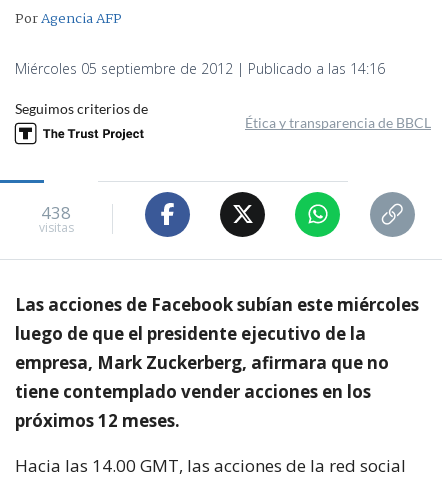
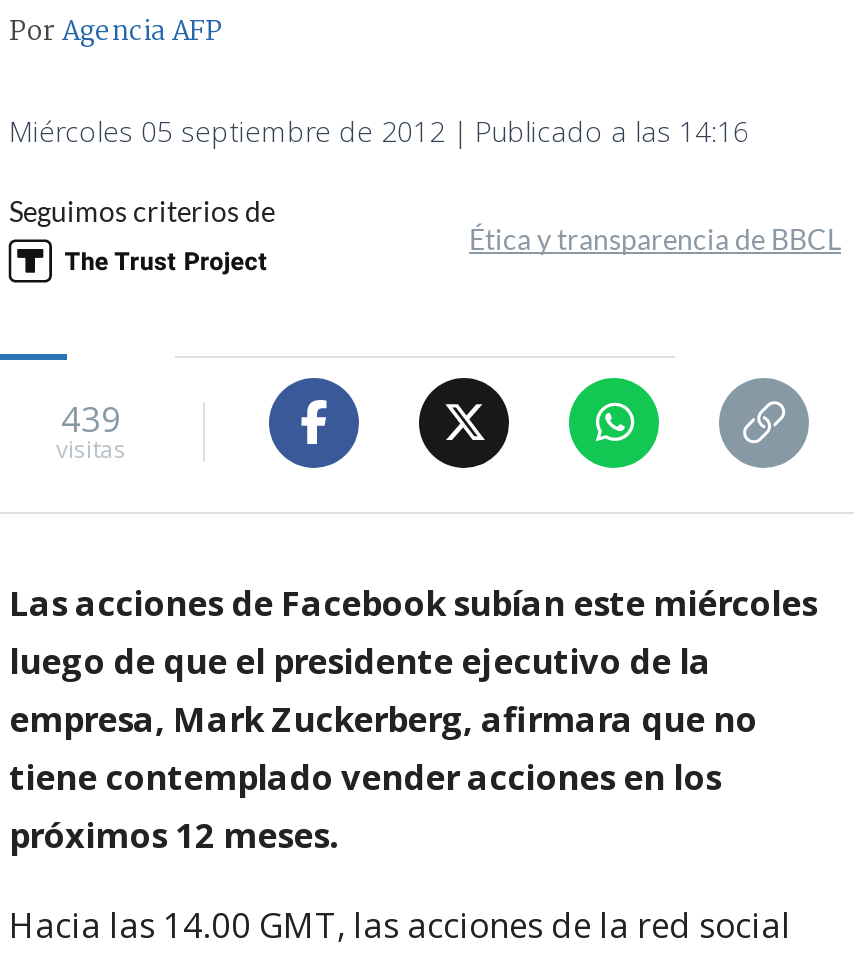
- 438
+ 439
